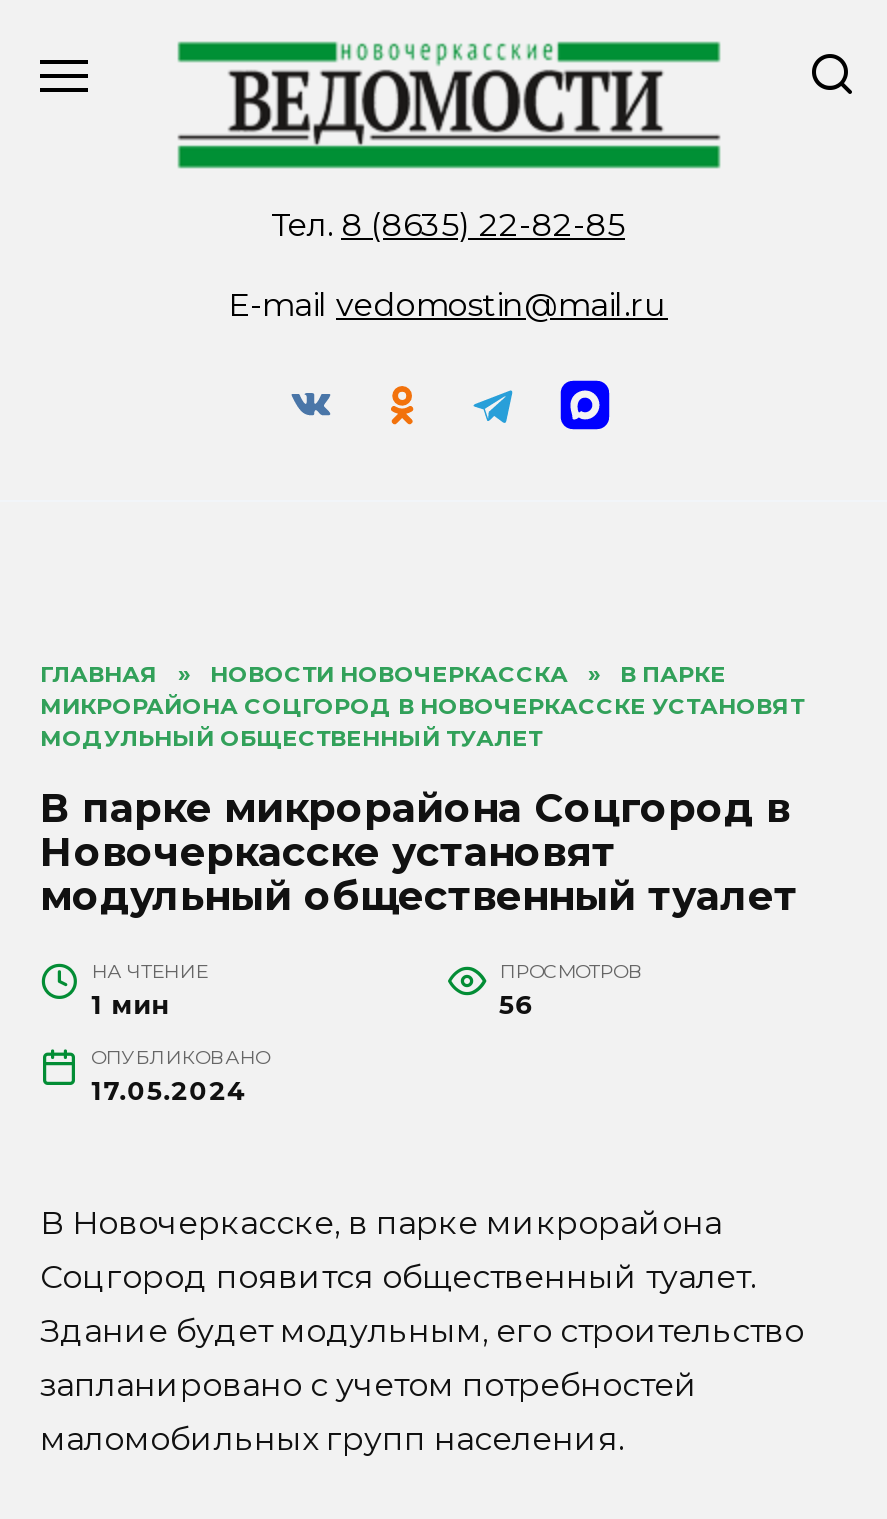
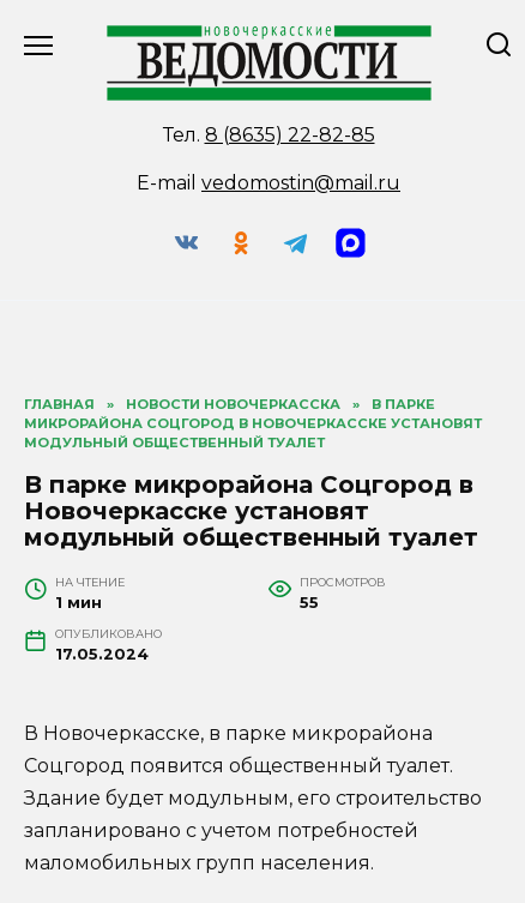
- 56
+ 55
